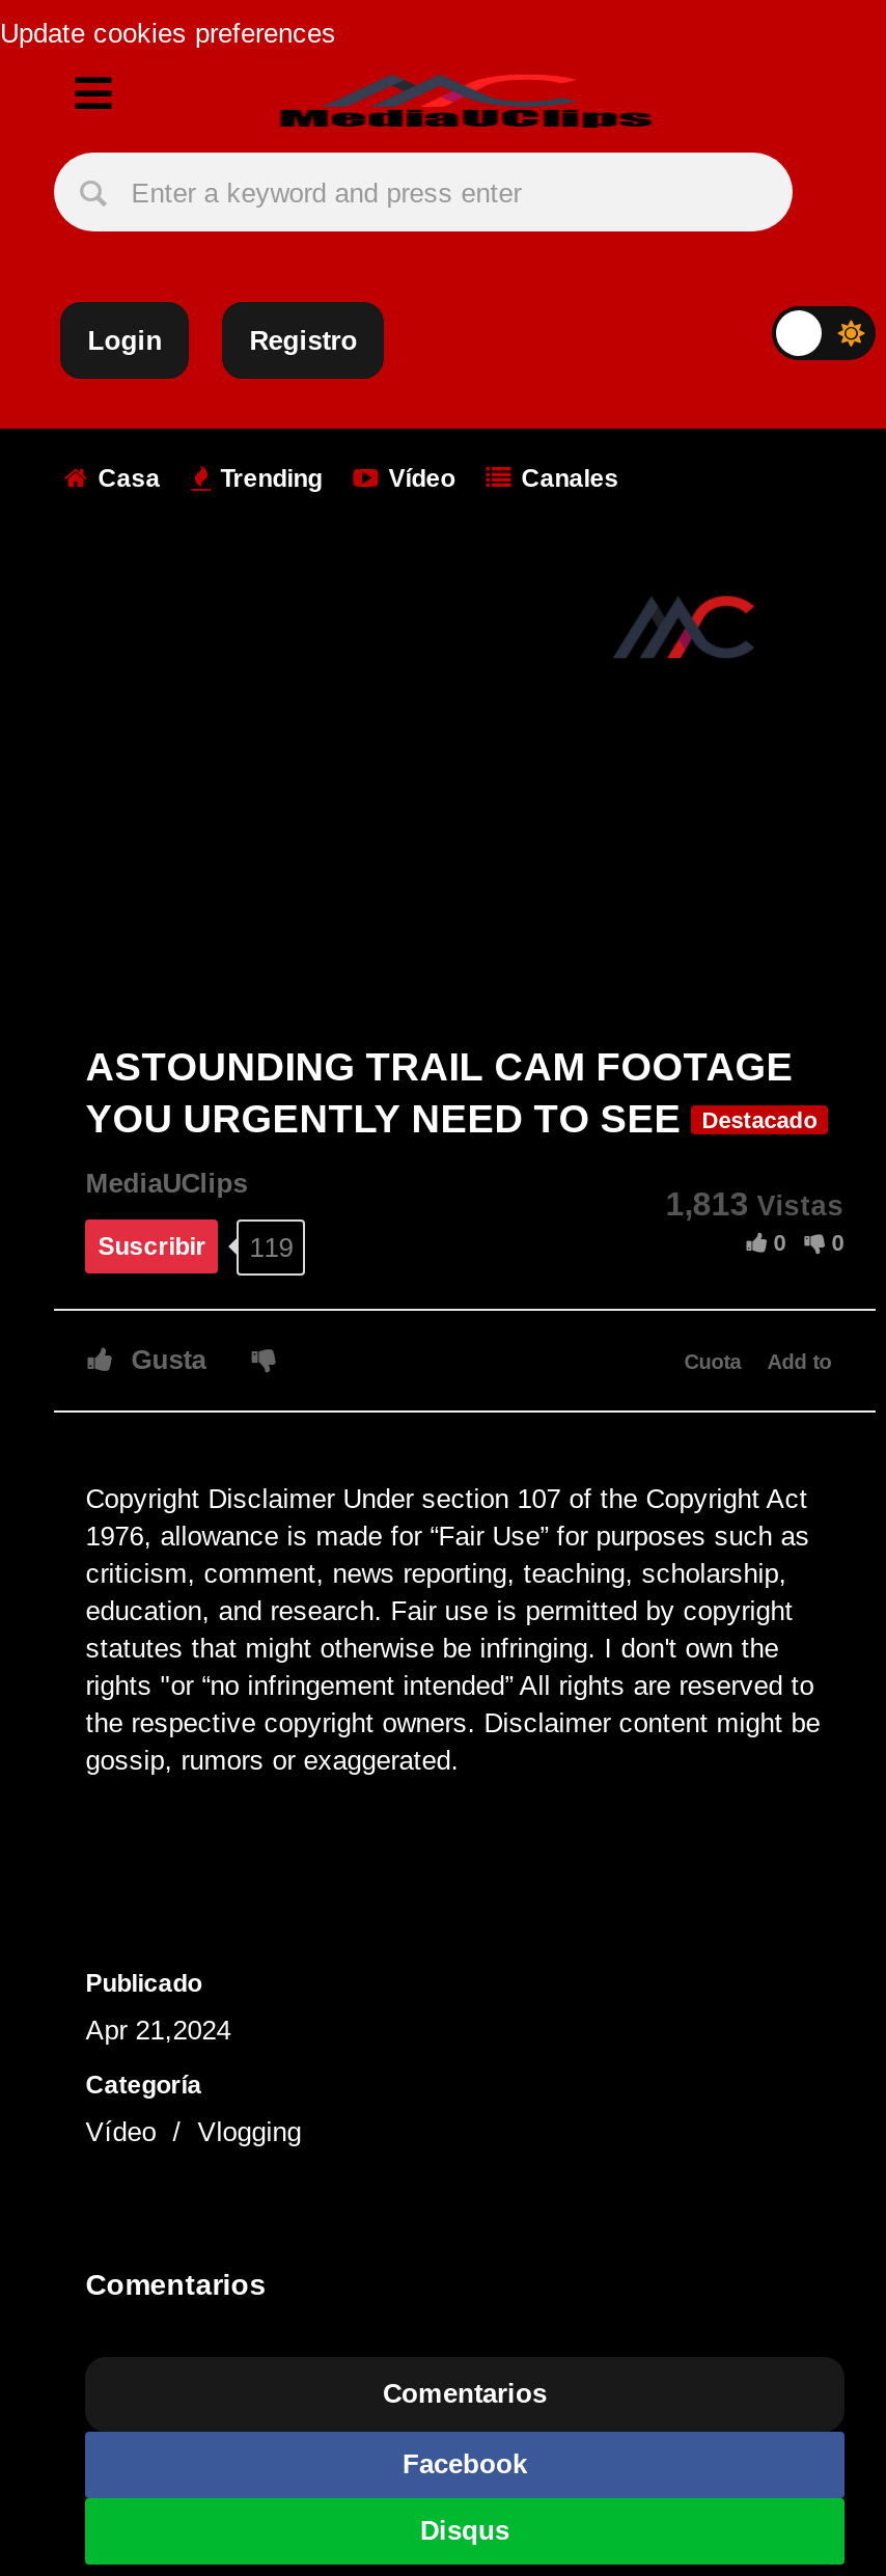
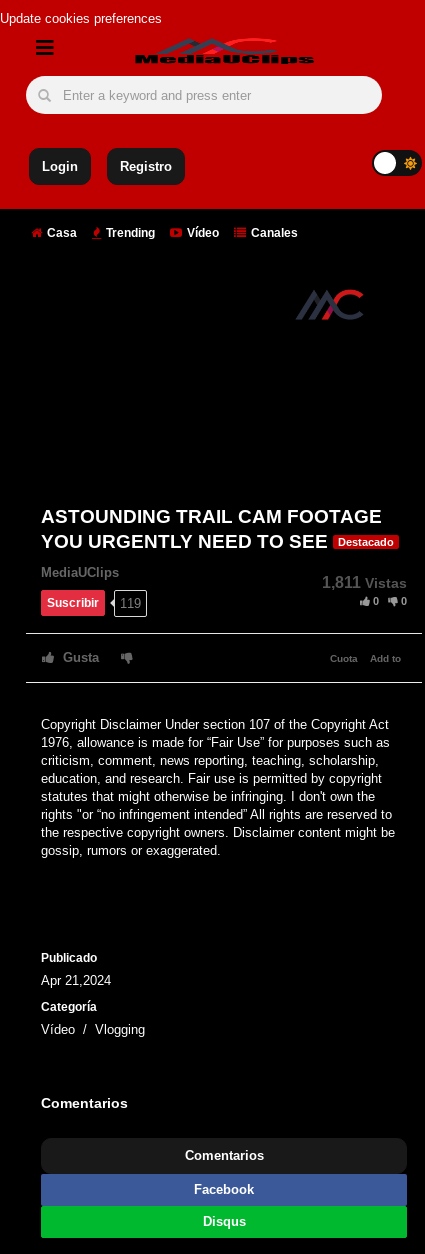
- 1,813 Vistas
+ 1,811 Vistas
